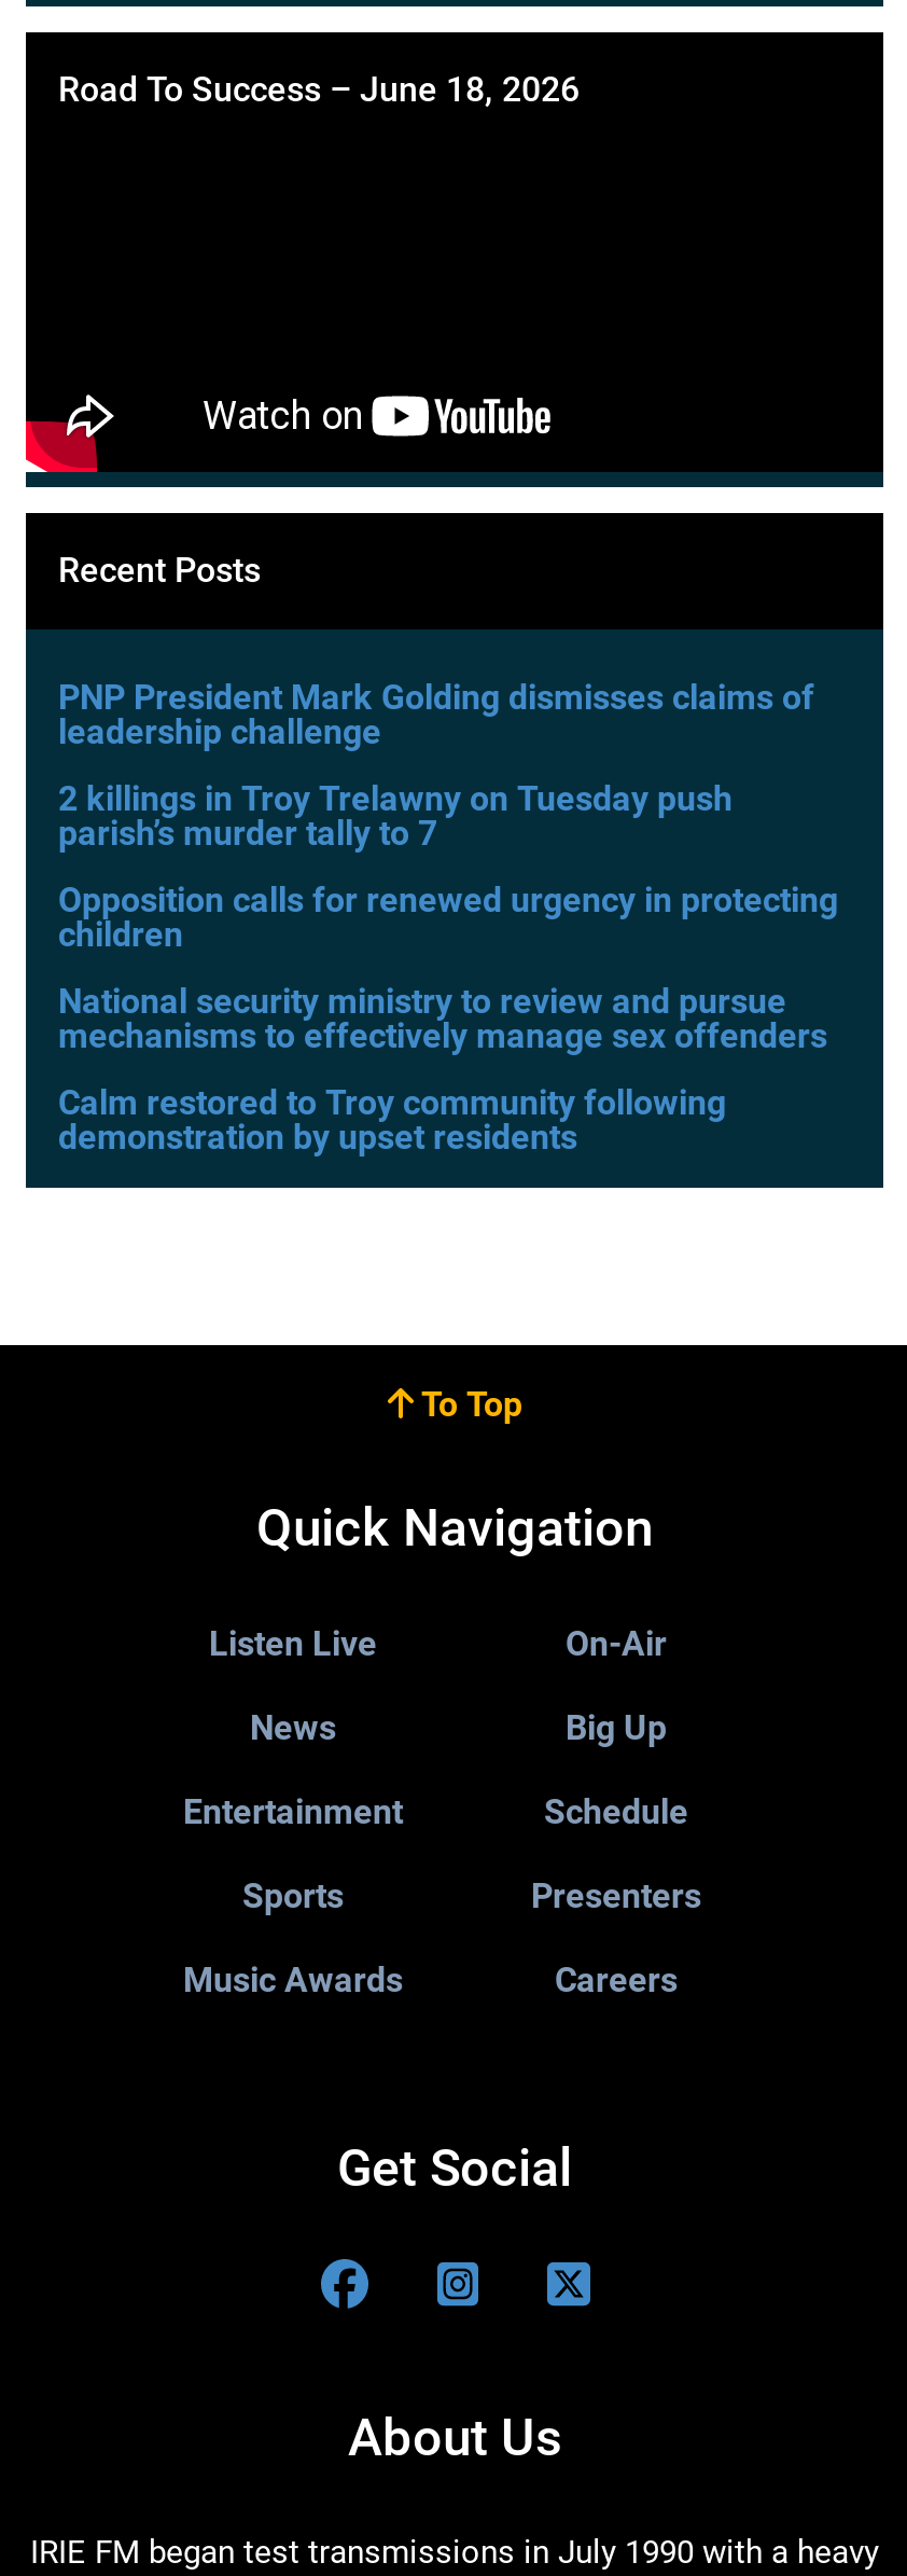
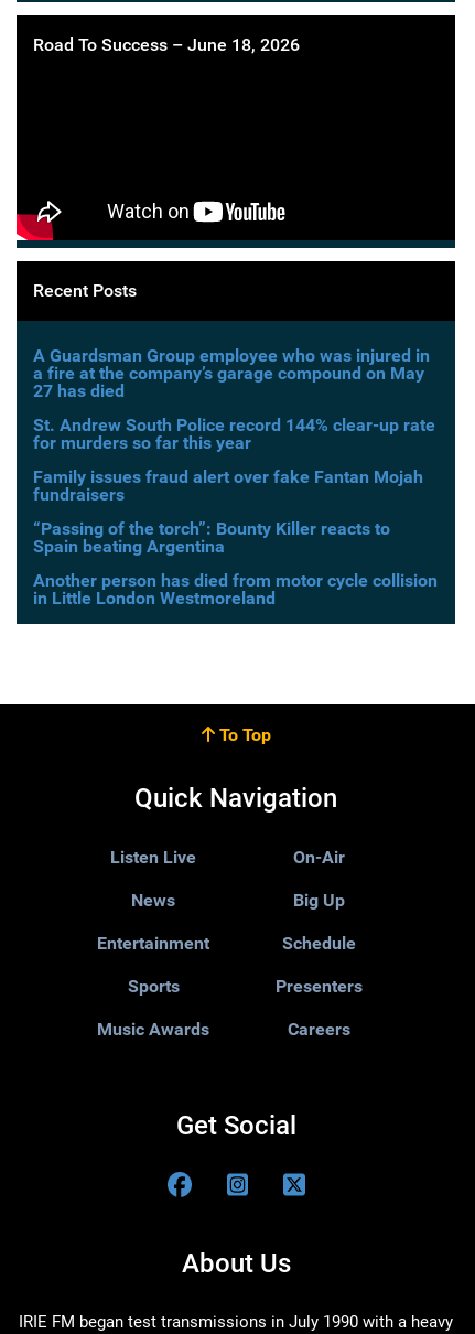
- PNP President Mark Golding dismisses claims of
- leadership challenge
+ A Guardsman Group employee who was injured in
+ a fire at the company’s garage compound on May
+ 27 has died

- 2 killings in Troy Trelawny on Tuesday push
- parish’s murder tally to 7
+ St. Andrew South Police record 144% clear-up rate
+ for murders so far this year

- Opposition calls for renewed urgency in protecting
- children
+ Family issues fraud alert over fake Fantan Mojah
+ fundraisers

- National security ministry to review and pursue
- mechanisms to effectively manage sex offenders
+ “Passing of the torch”: Bounty Killer reacts to
+ Spain beating Argentina

- Calm restored to Troy community following
- demonstration by upset residents
+ Another person has died from motor cycle collision
+ in Little London Westmoreland
